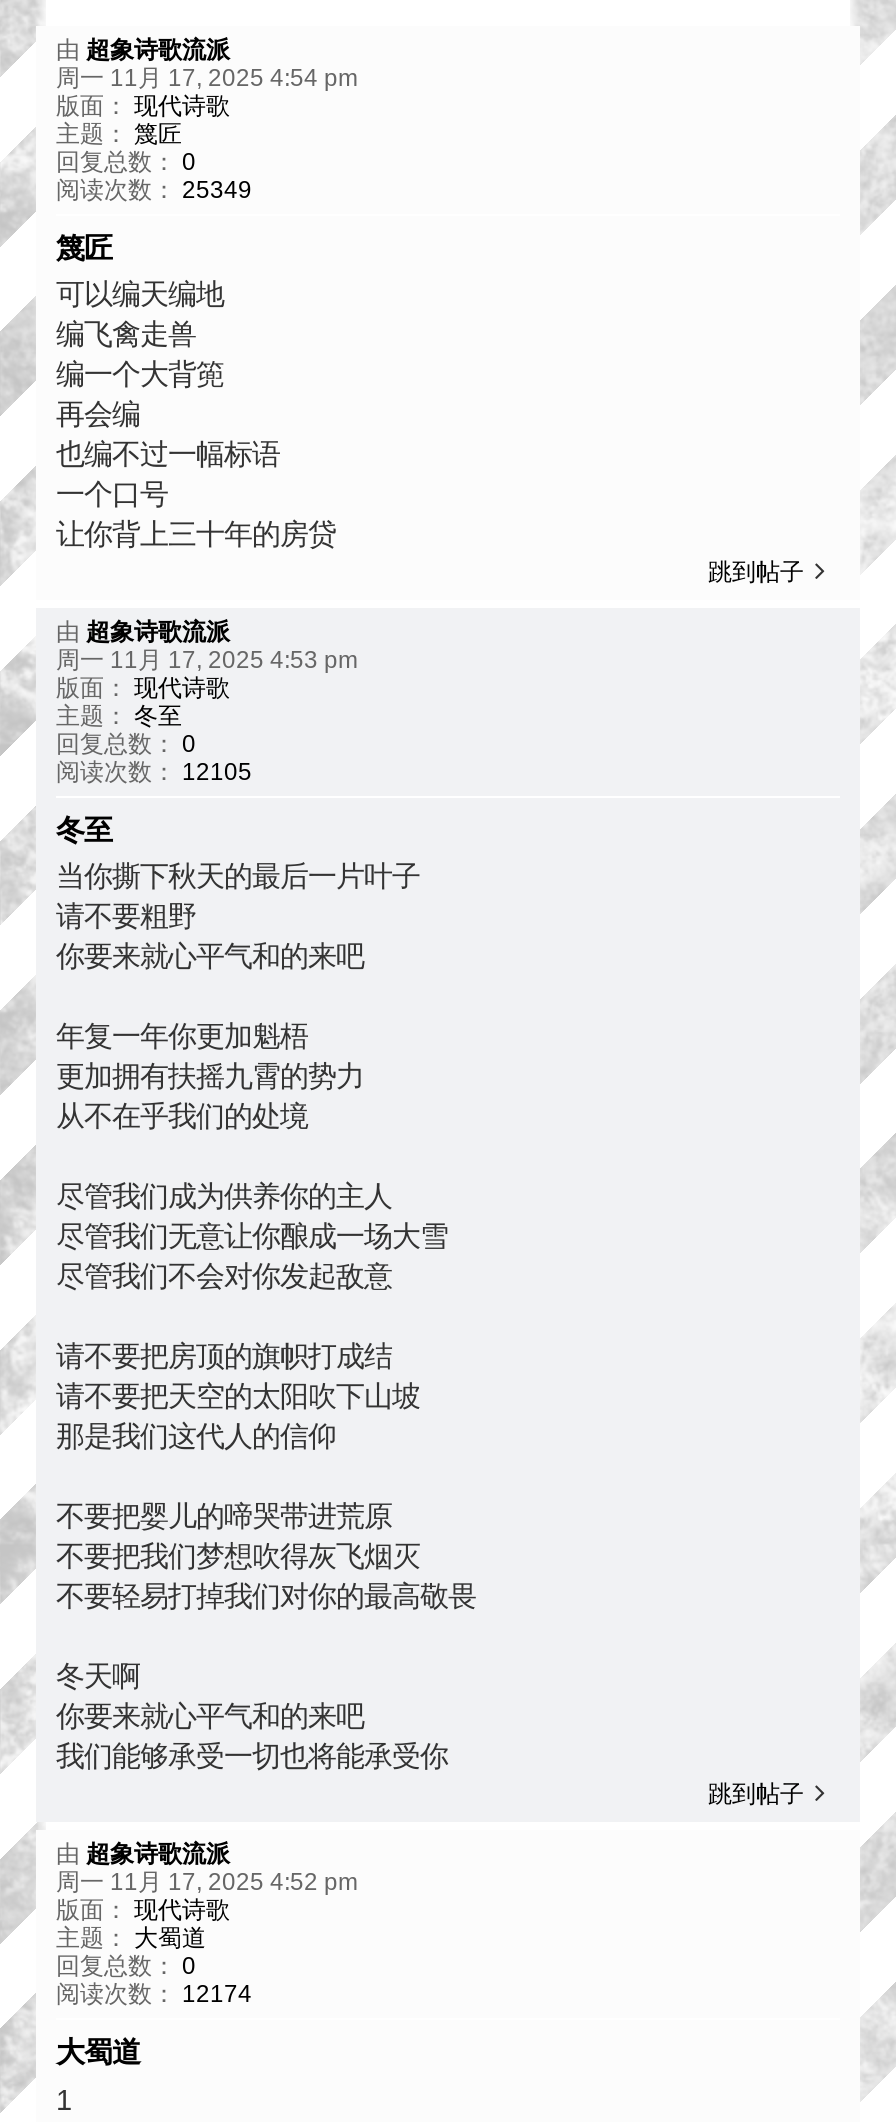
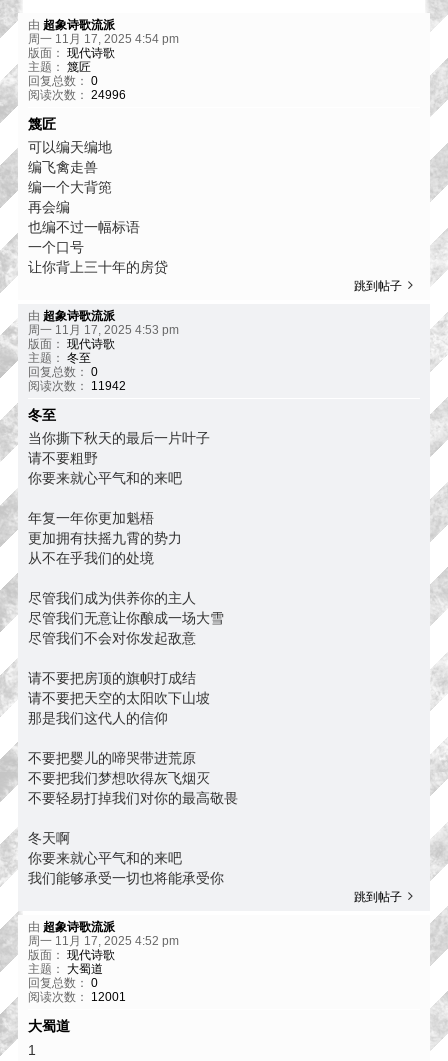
- 阅读次数：25349
+ 阅读次数：24996

- 阅读次数：12105
+ 阅读次数：11942

- 阅读次数：12174
+ 阅读次数：12001
